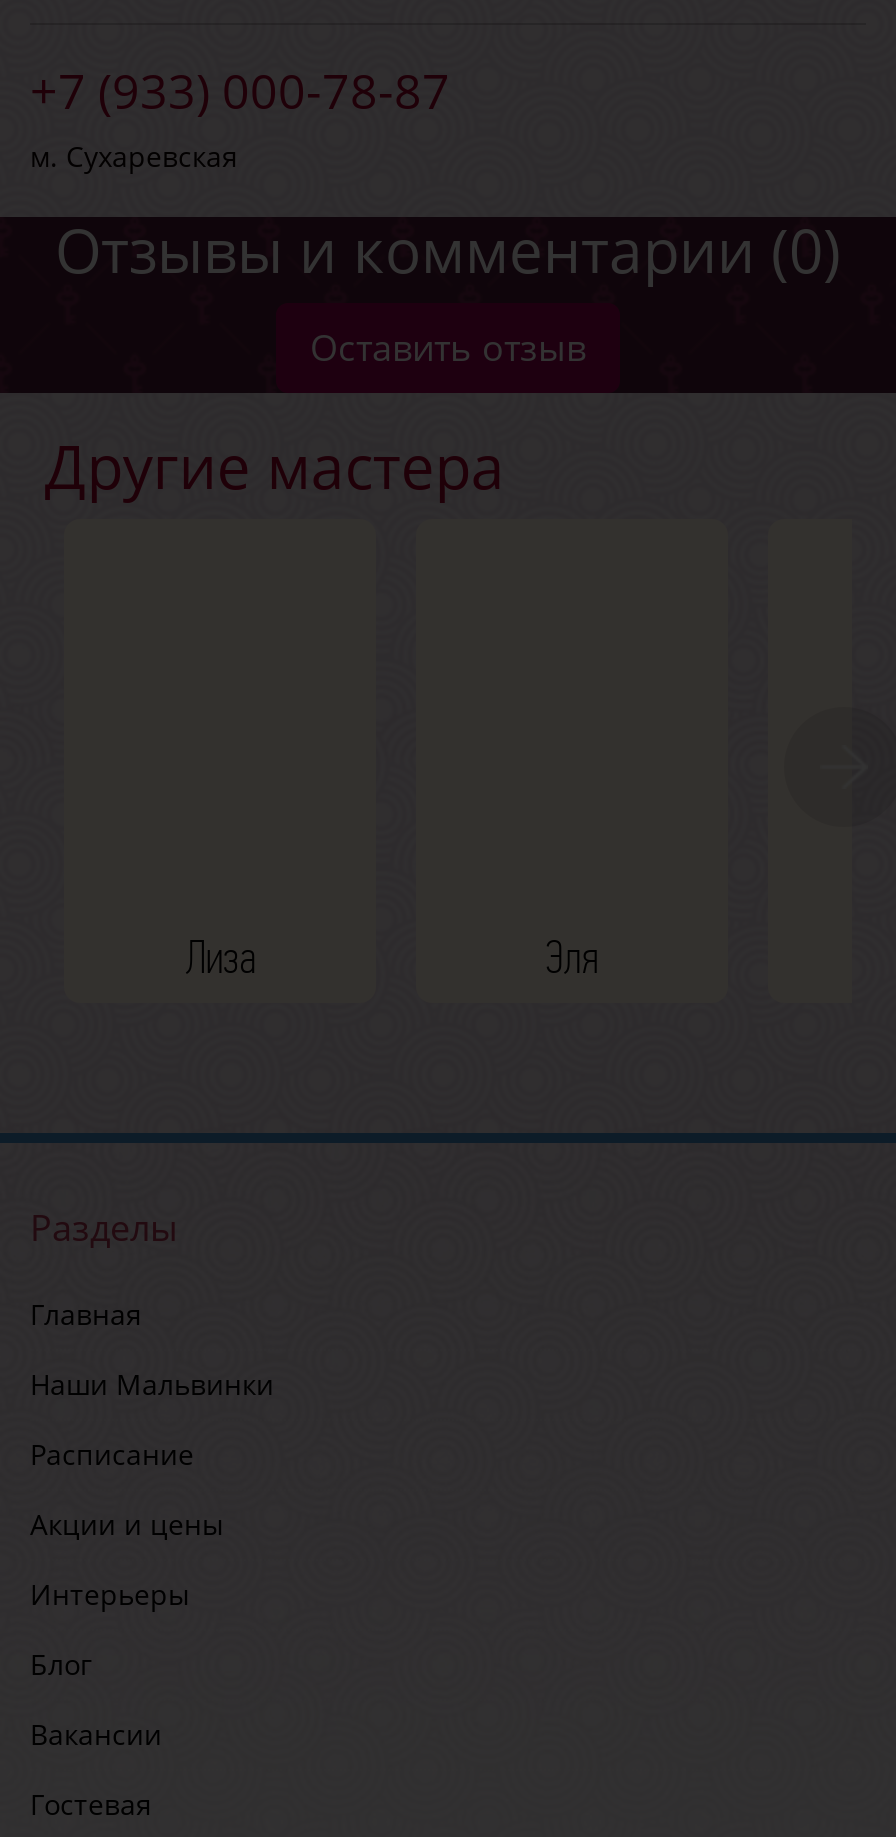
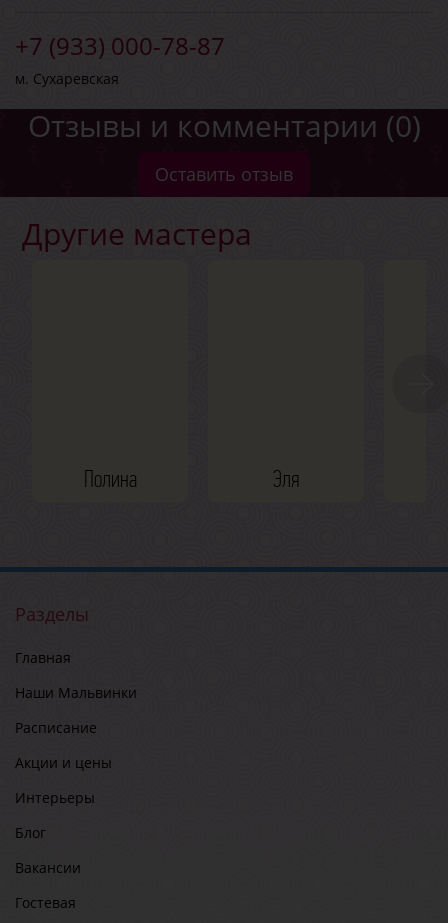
- Лиза
+ Полина
